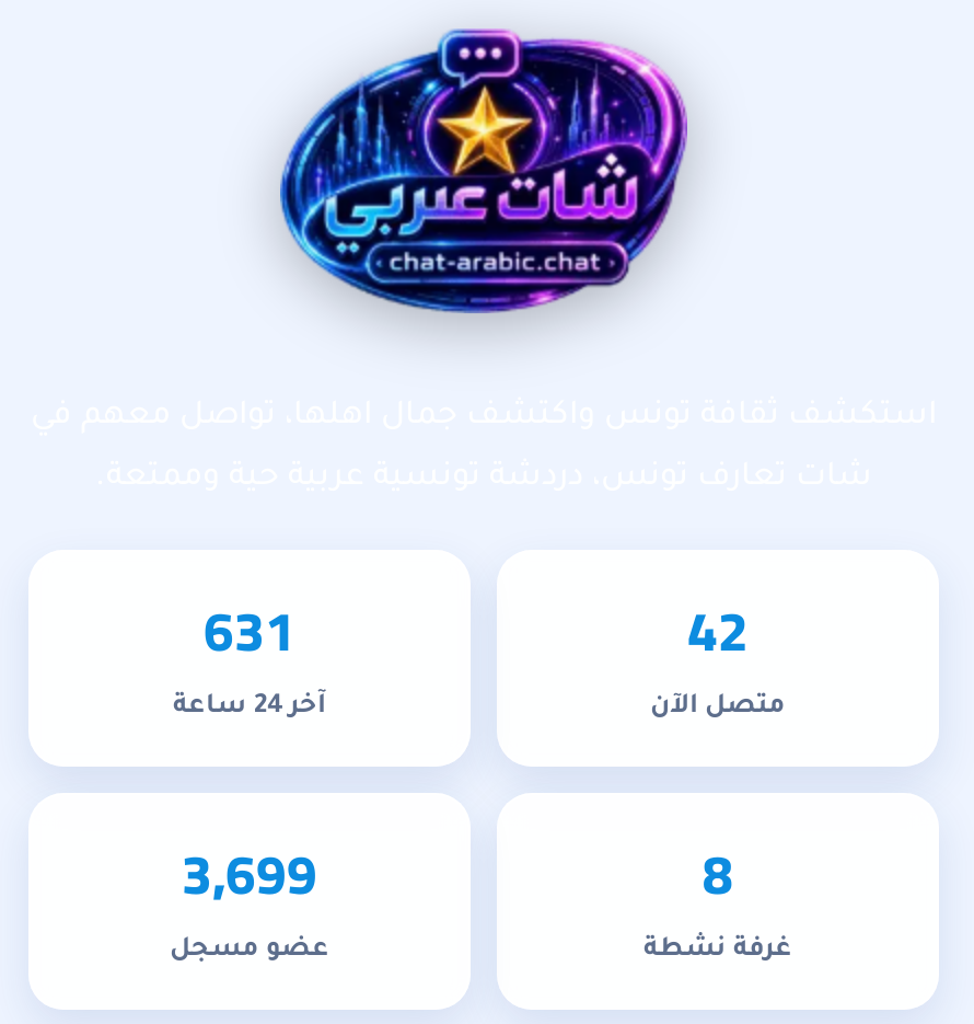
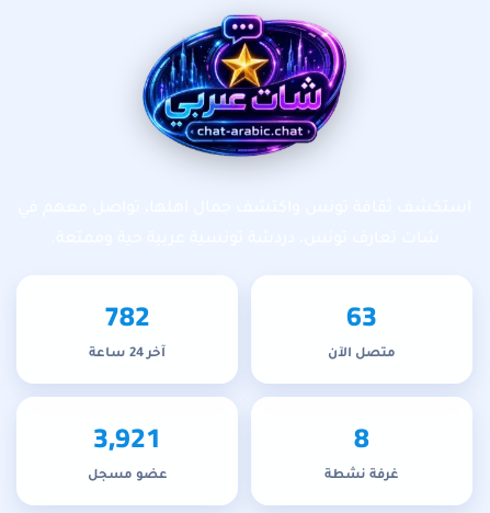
- 631
+ 782

- 42
+ 63

- 3,699
+ 3,921
